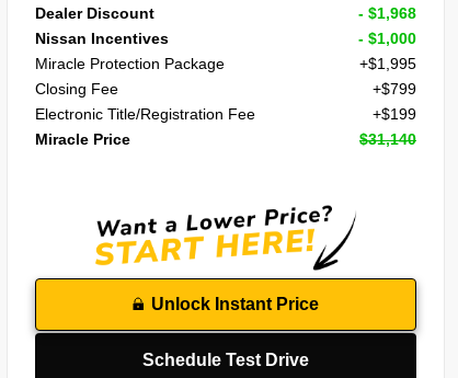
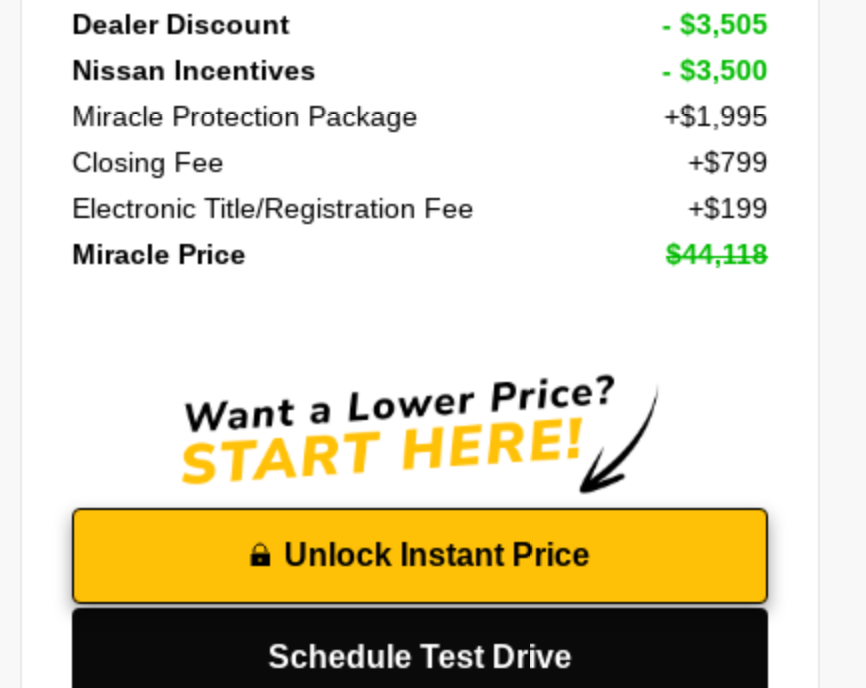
- - $1,968
+ - $3,505

- - $1,000
+ - $3,500

- $31,140
+ $44,118
